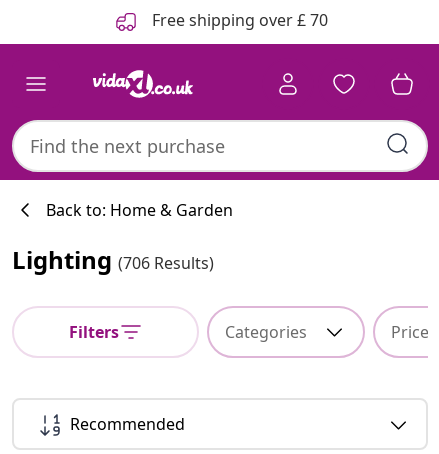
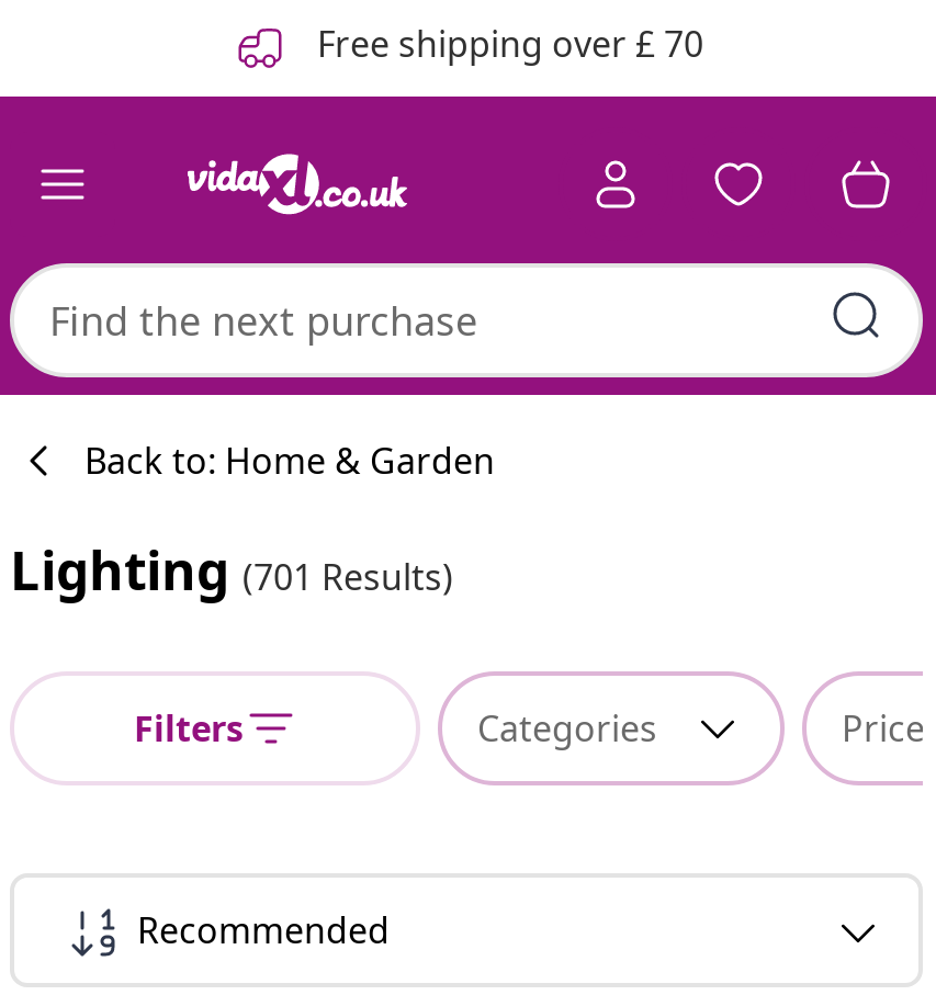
- Lighting (706 Results)
+ Lighting (701 Results)
